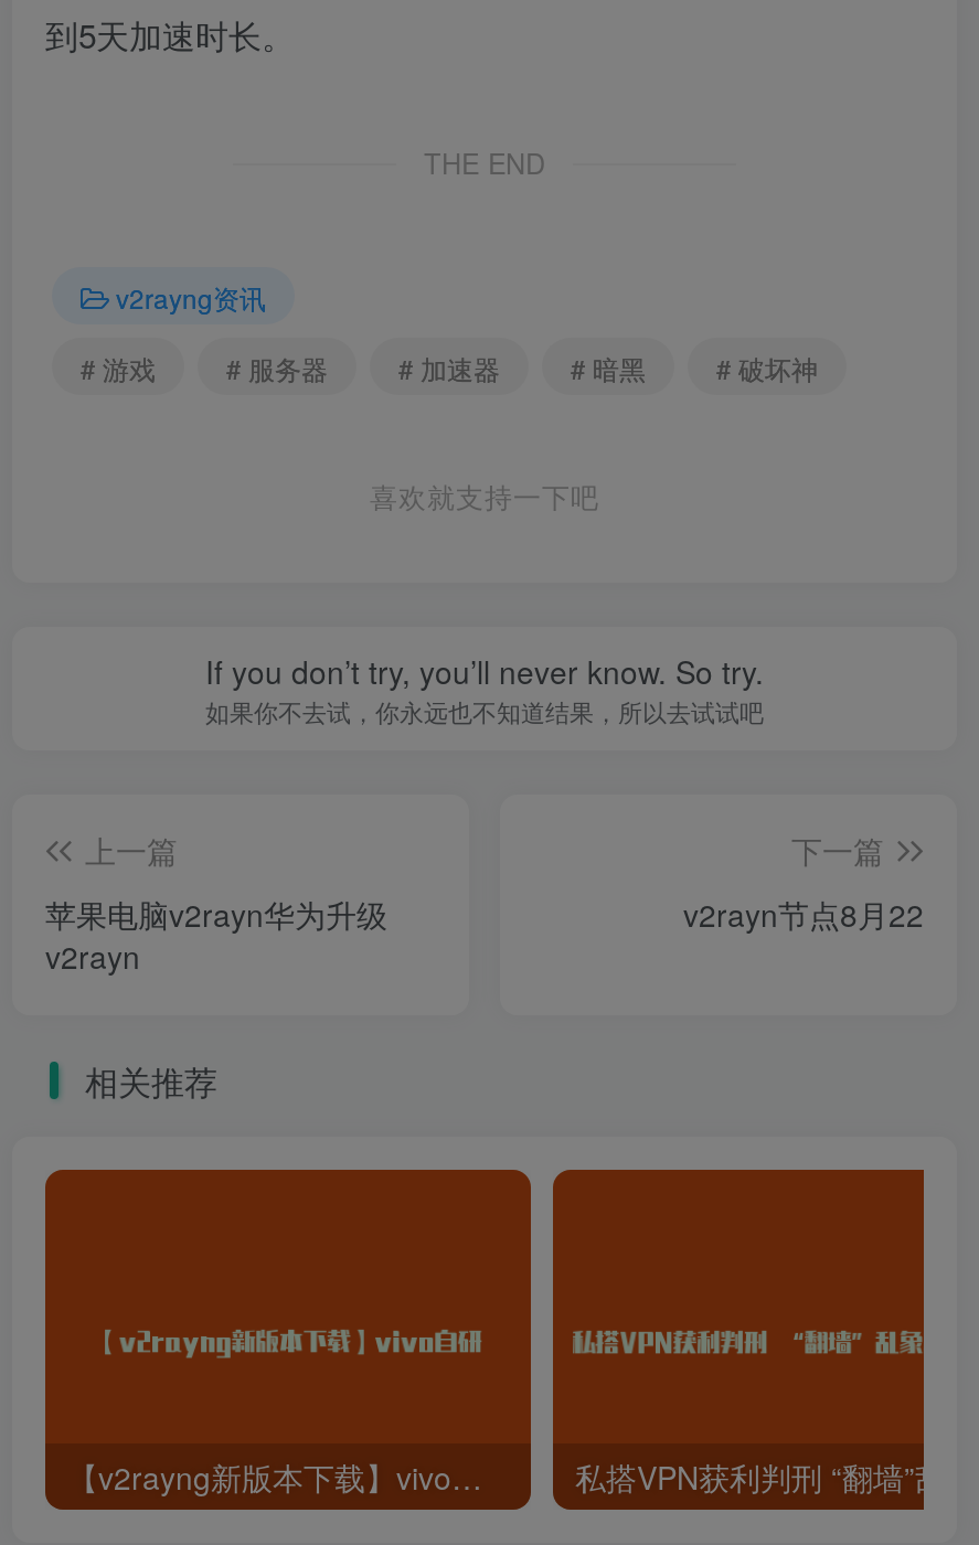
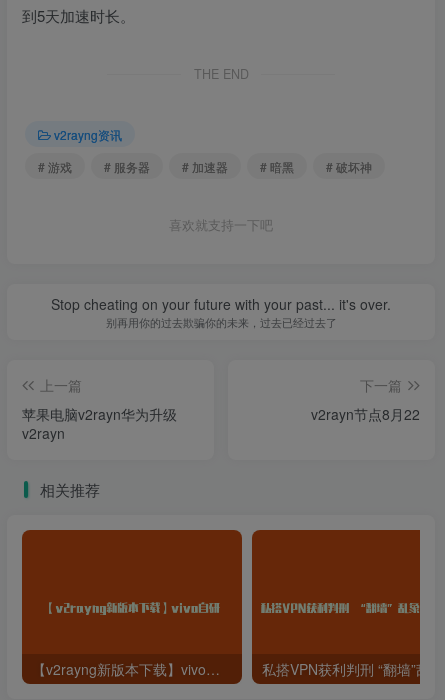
- If you don’t try, you’ll never know. So try.
- 如果你不去试，你永远也不知道结果，所以去试试吧
+ Stop cheating on your future with your past... it's over.
+ 别再用你的过去欺骗你的未来，过去已经过去了
